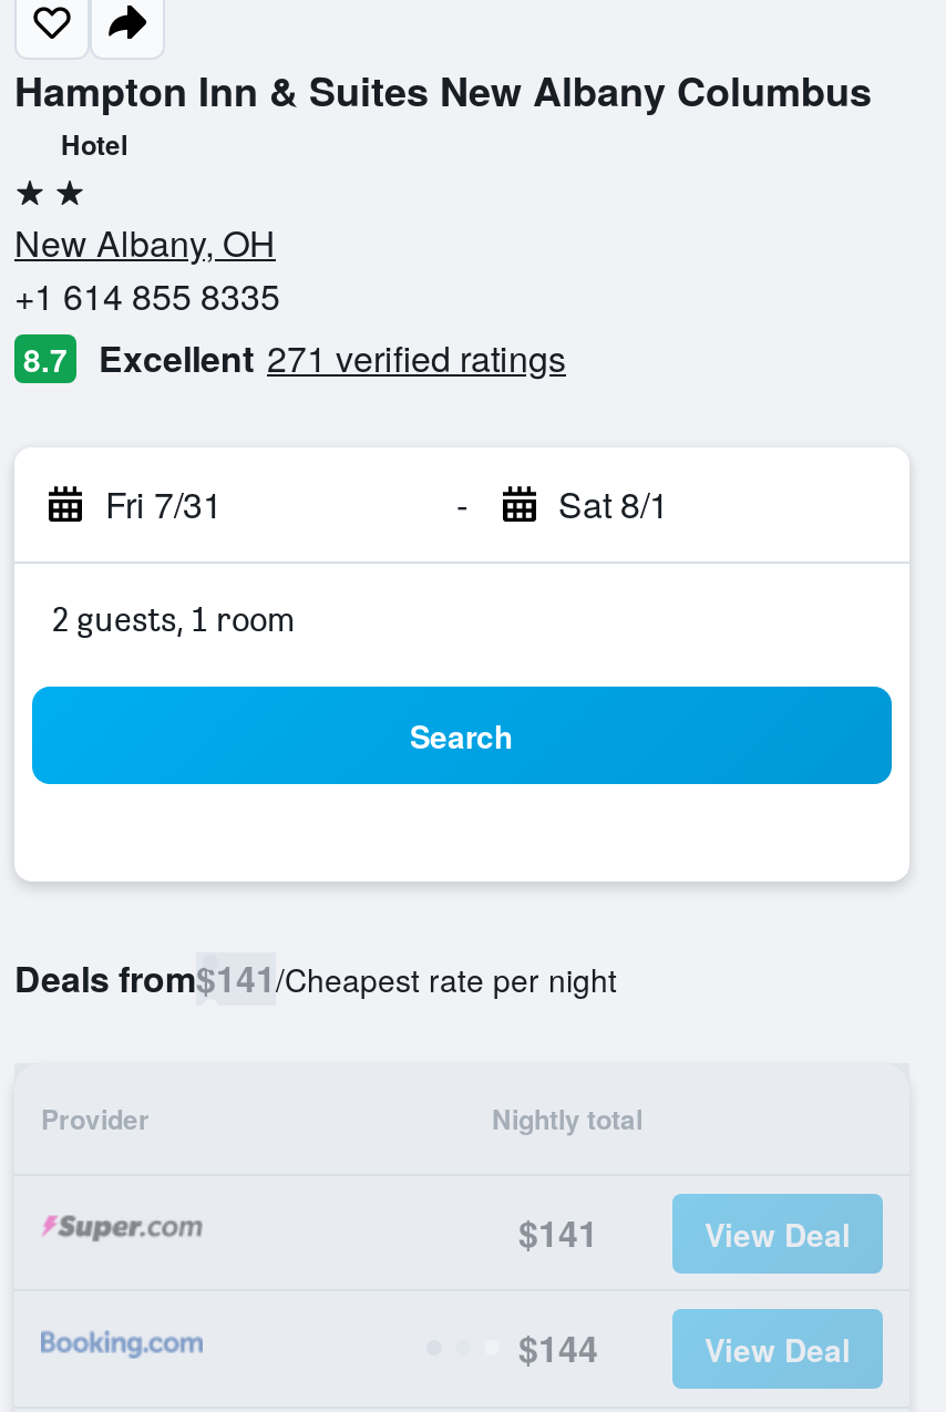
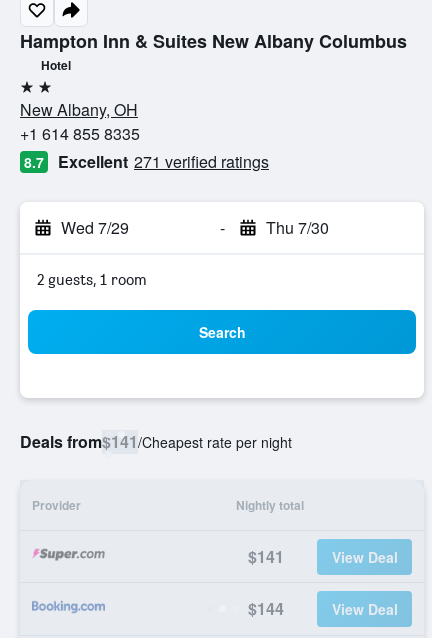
- Fri 7/31
+ Wed 7/29

- Sat 8/1
+ Thu 7/30
